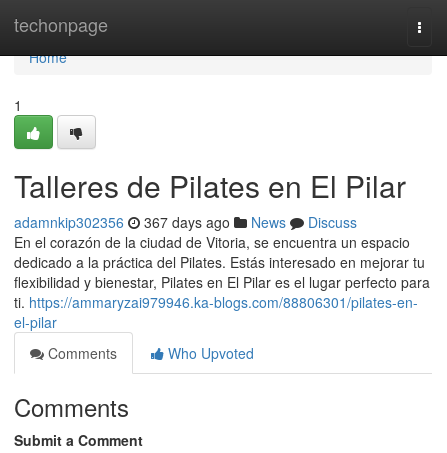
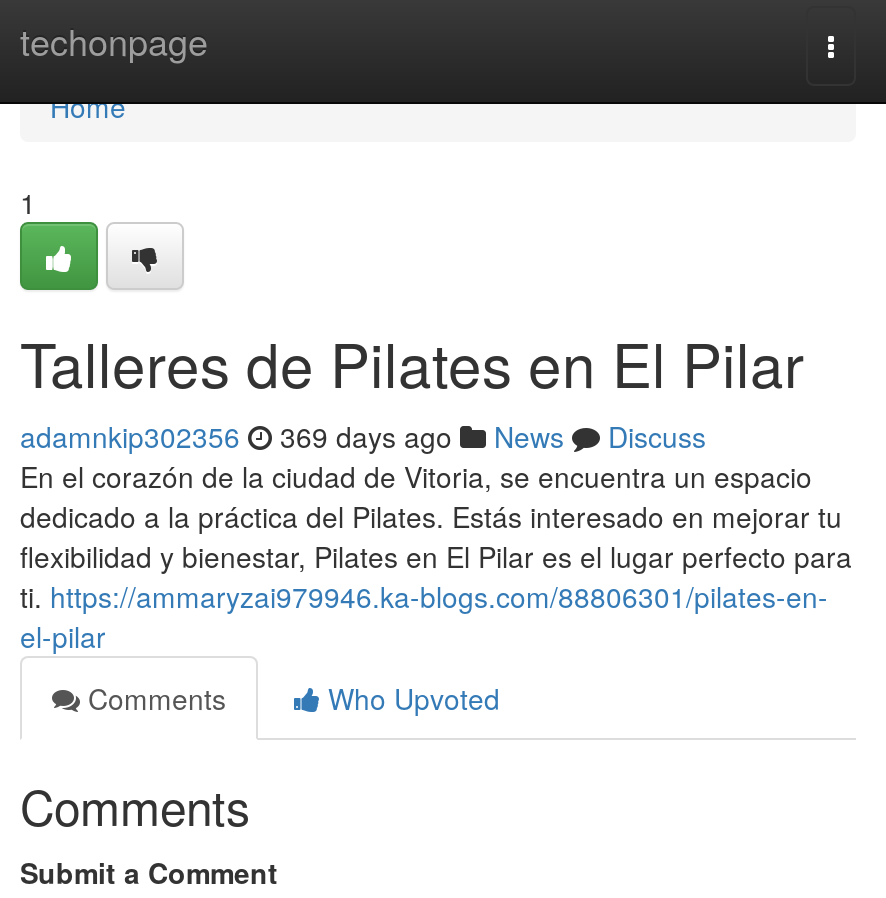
- adamnkip302356 367 days ago News Discuss
+ adamnkip302356 369 days ago News Discuss
